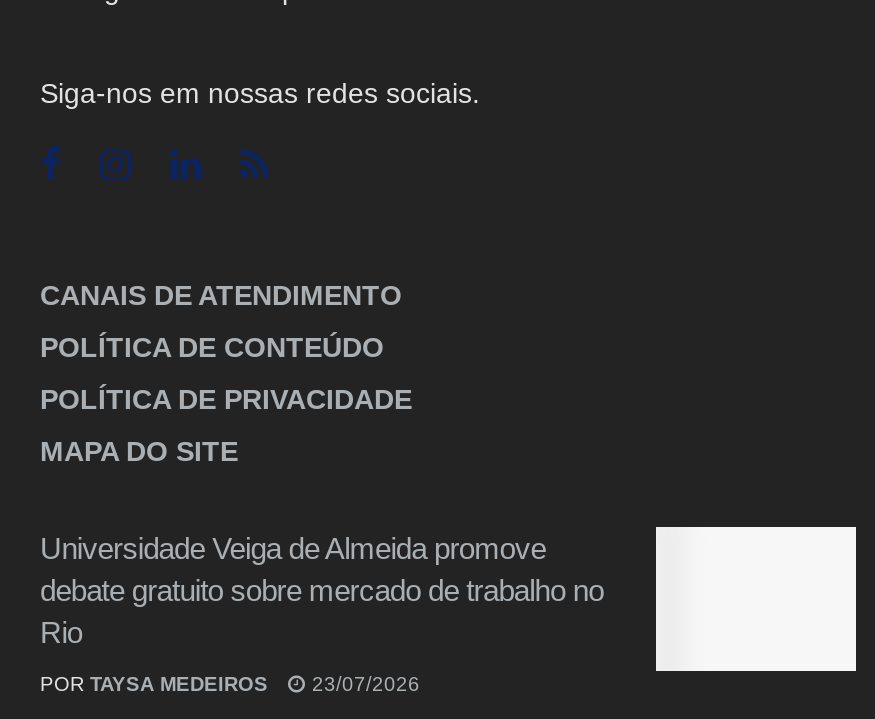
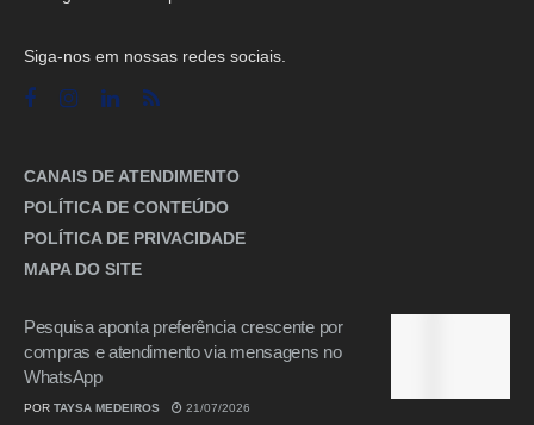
- Universidade Veiga de Almeida promove
- debate gratuito sobre mercado de trabalho no
- Rio
+ Pesquisa aponta preferência crescente por
+ compras e atendimento via mensagens no
+ WhatsApp

- POR TAYSA MEDEIROS 23/07/2026
+ POR TAYSA MEDEIROS 21/07/2026
